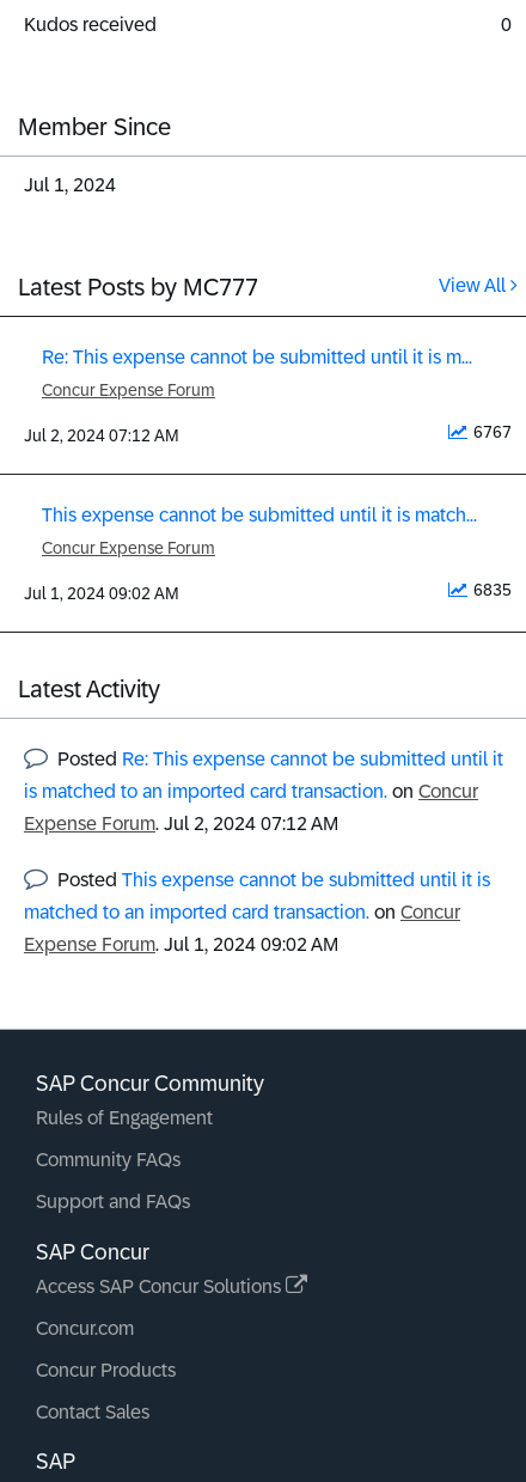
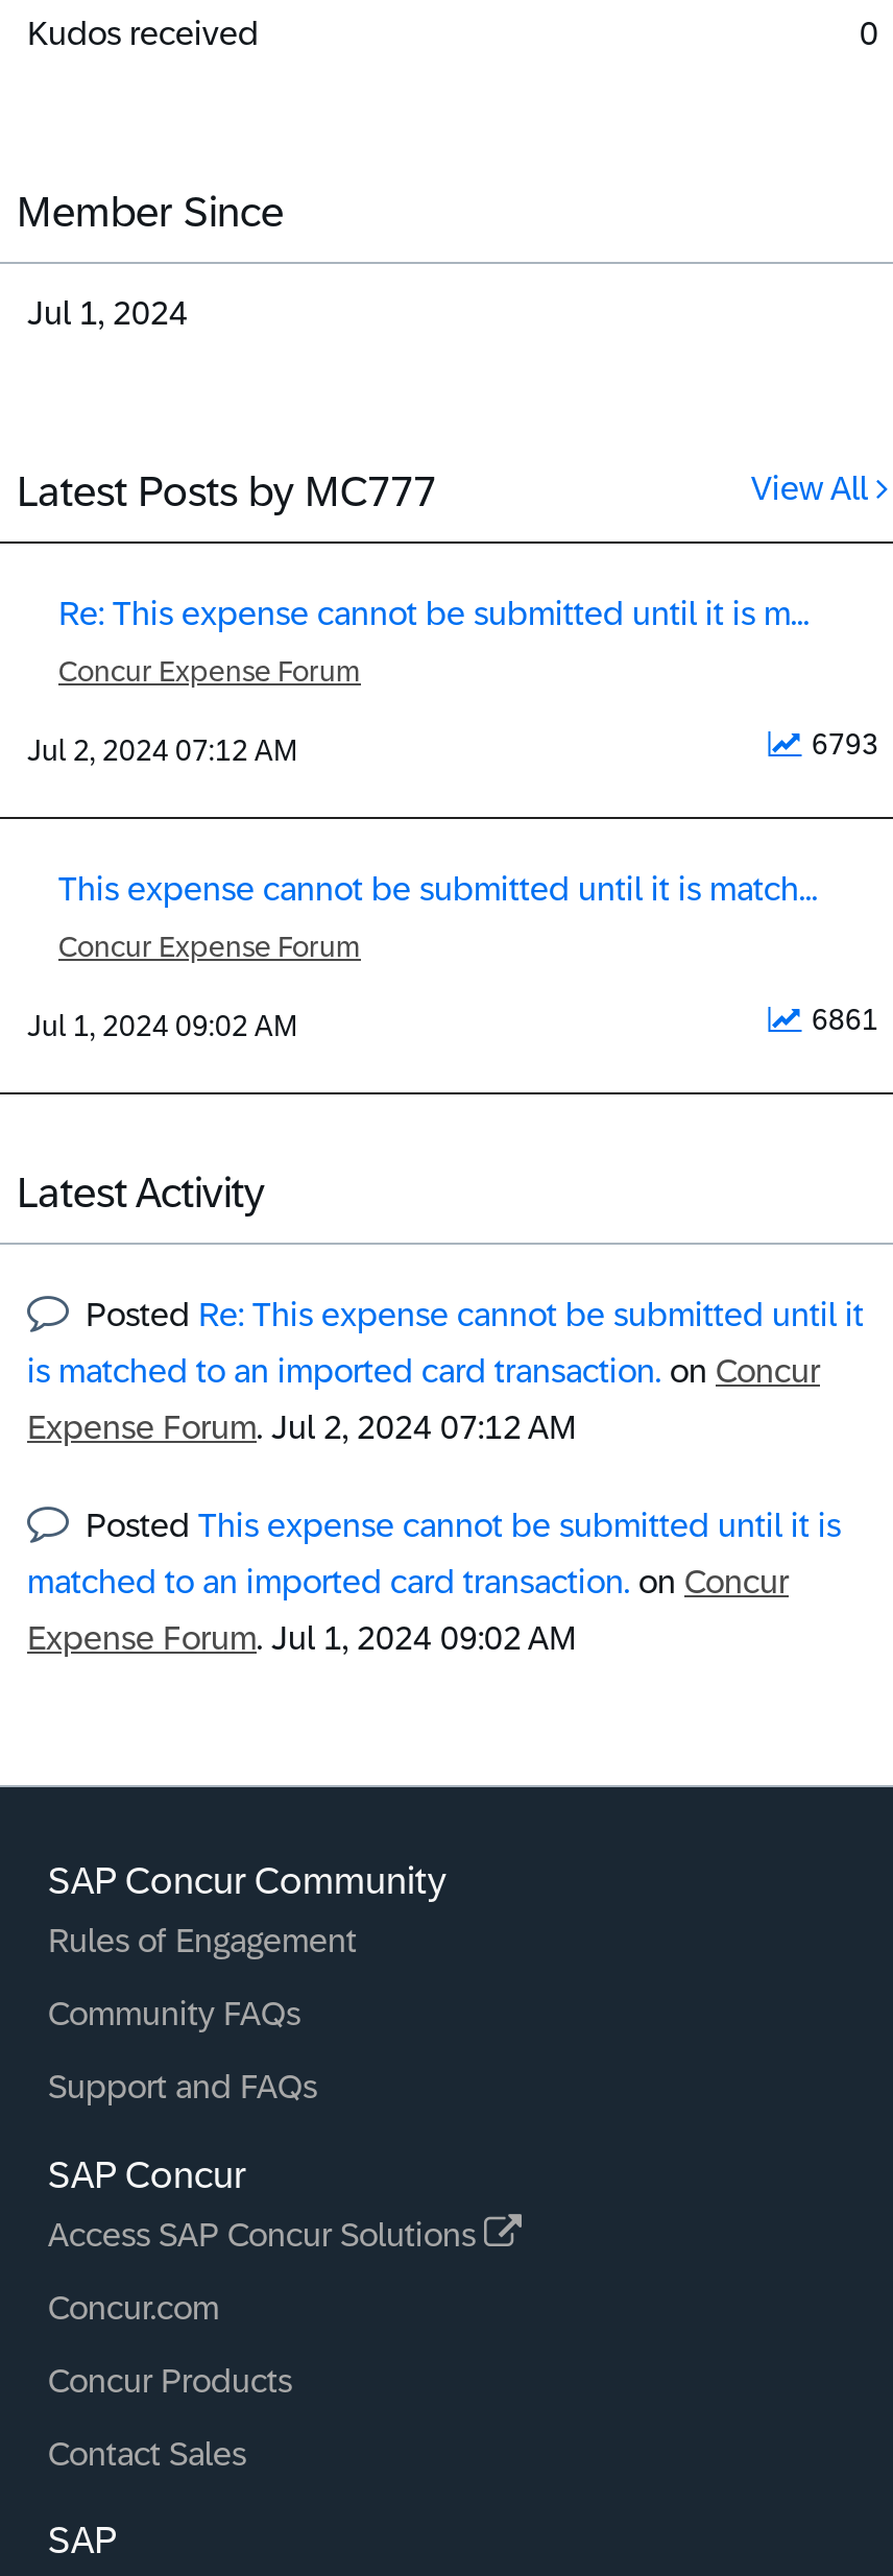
- 6767
+ 6793

- 6835
+ 6861
